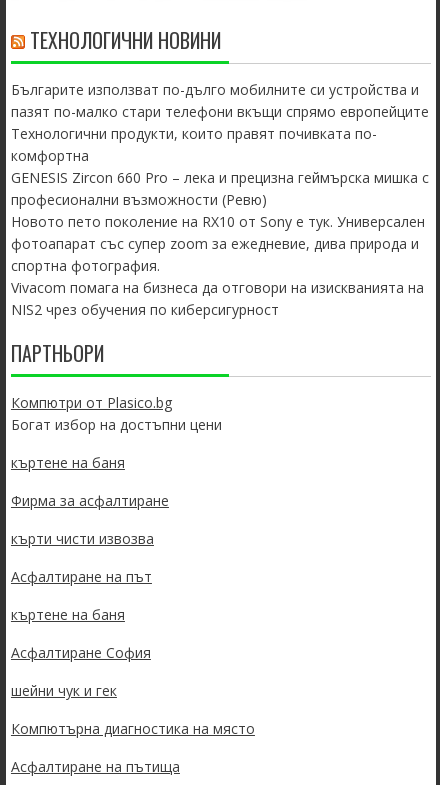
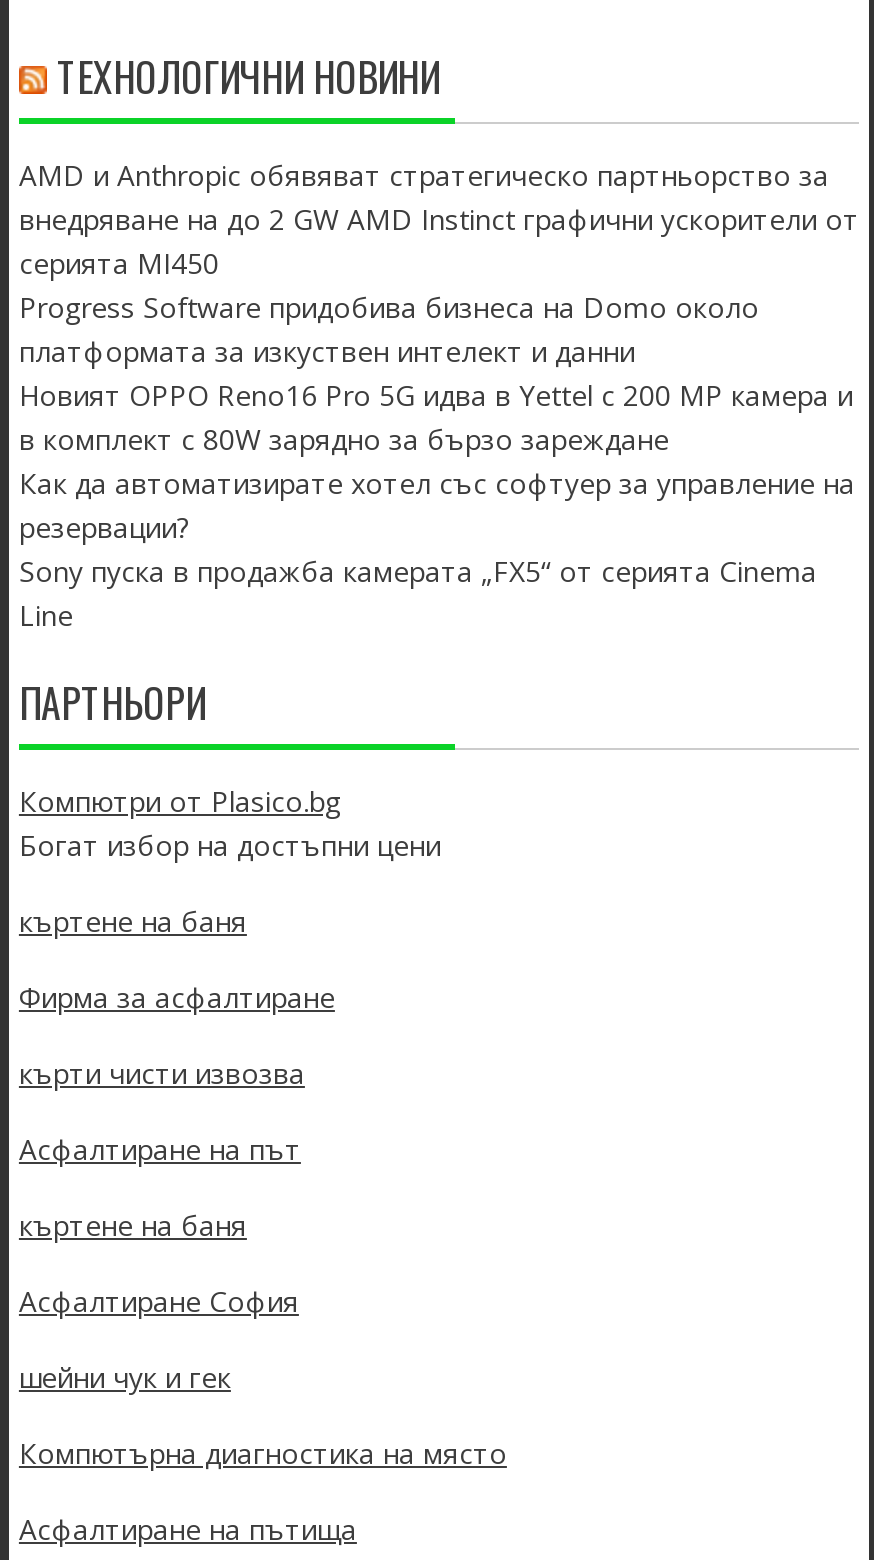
- Българите използват по-дълго мобилните си устройства и
- пазят по-малко стари телефони вкъщи спрямо европейците
- Технологични продукти, които правят почивката по-
- комфортна
- GENESIS Zircon 660 Pro – лека и прецизна геймърска мишка с
- професионални възможности (Ревю)
- Новото пето поколение на RX10 от Sony е тук. Универсален
- фотоапарат със супер zoom за ежедневие, дива природа и
- спортна фотография.
- Vivacom помага на бизнеса да отговори на изискванията на
- NIS2 чрез обучения по киберсигурност
+ AMD и Anthropic обявяват стратегическо партньорство за
+ внедряване на до 2 GW AMD Instinct графични ускорители от
+ серията MI450
+ Progress Software придобива бизнеса на Domo около
+ платформата за изкуствен интелект и данни
+ Новият OPPO Reno16 Pro 5G идва в Yettel с 200 MP камера и
+ в комплект с 80W зарядно за бързо зареждане
+ Как да автоматизирате хотел със софтуер за управление на
+ резервации?
+ Sony пуска в продажба камерата „FX5“ от серията Cinema
+ Line
